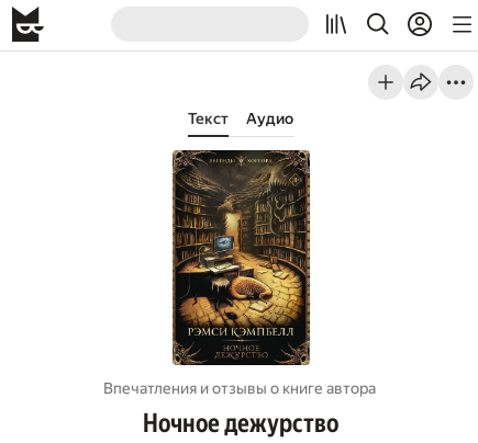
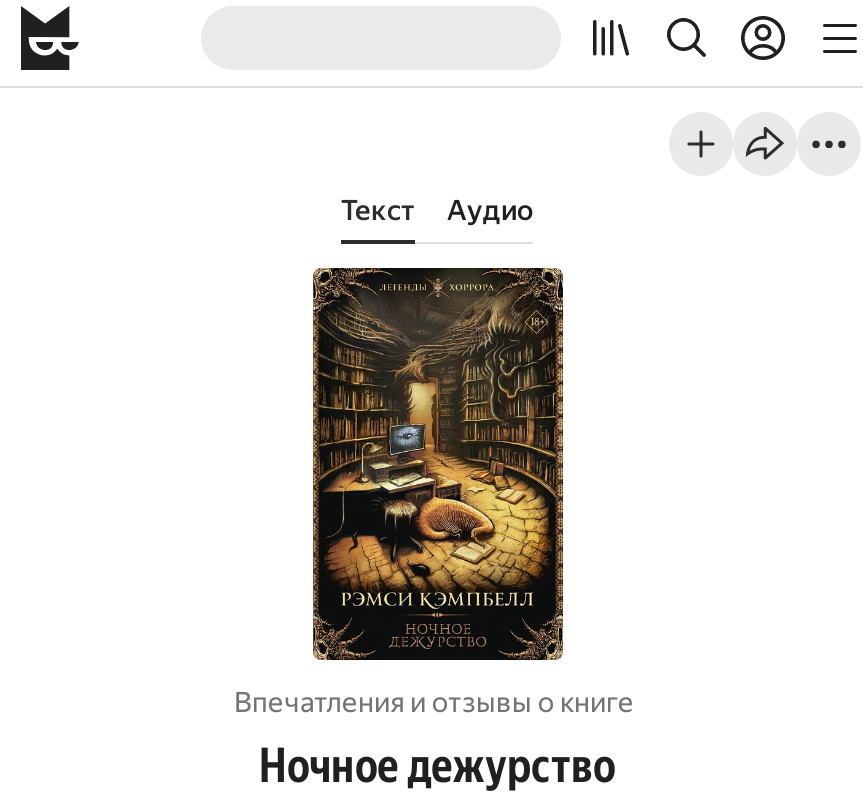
- Впечатления и отзывы о книге автора
+ Впечатления и отзывы о книге
